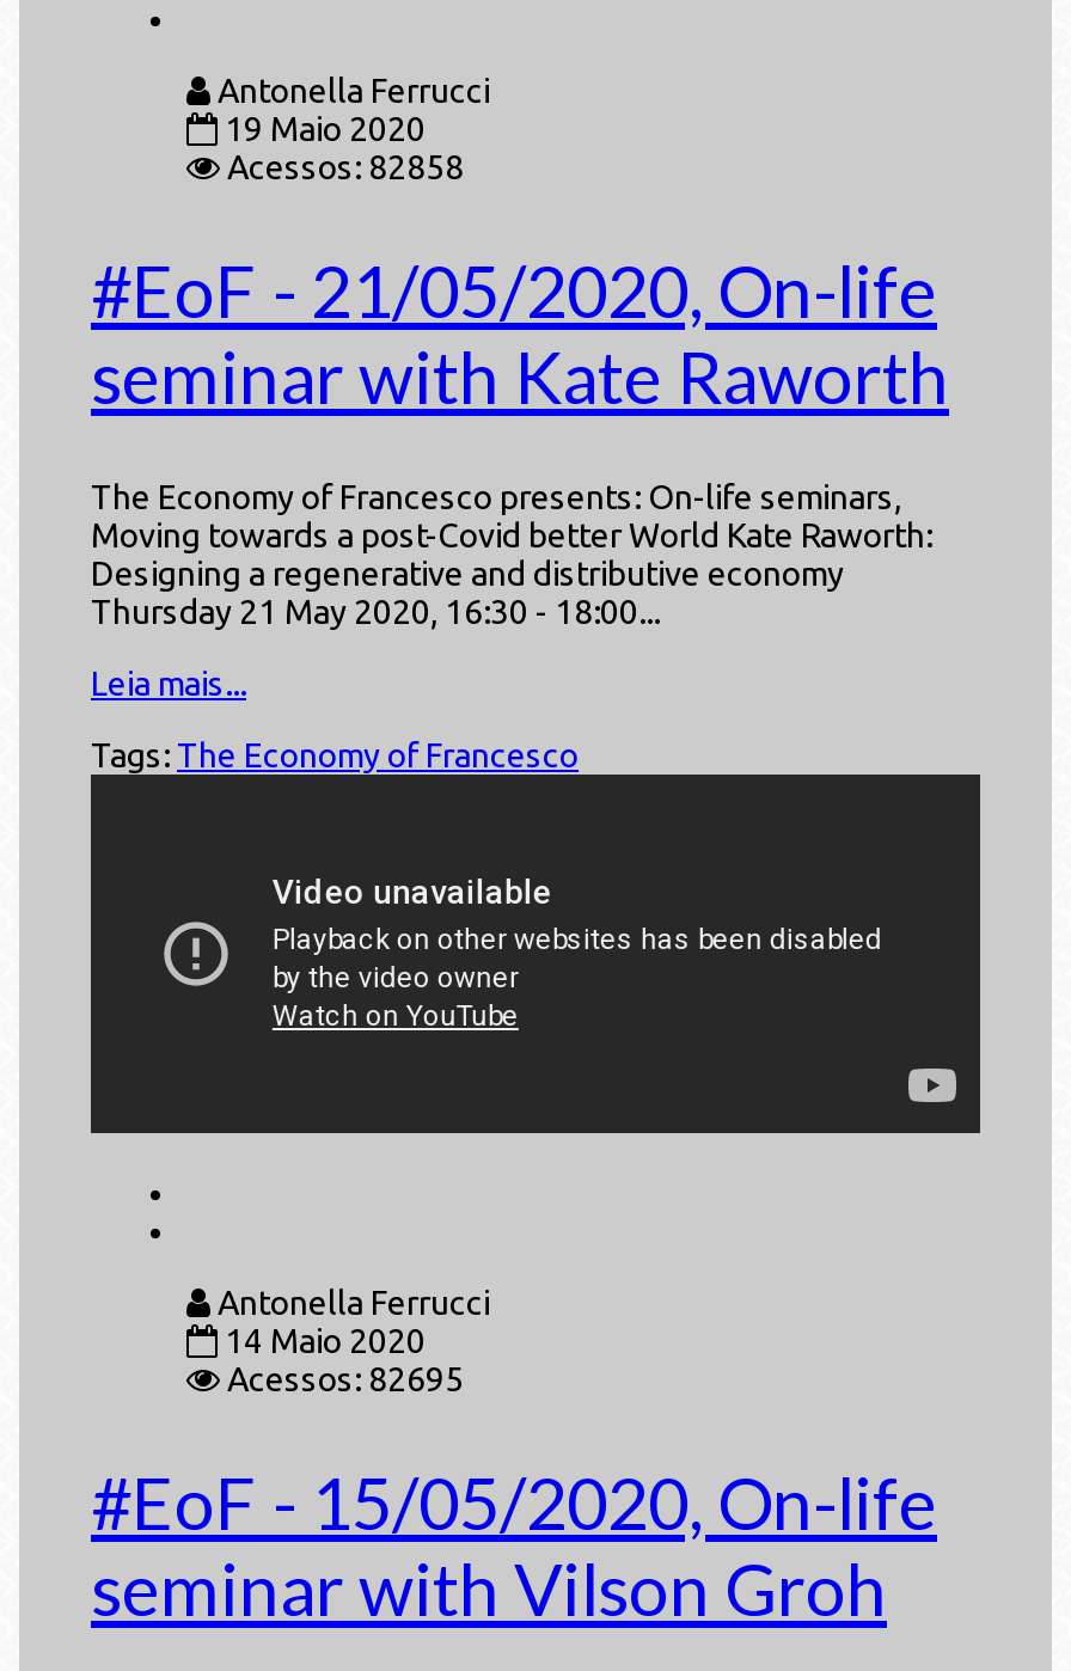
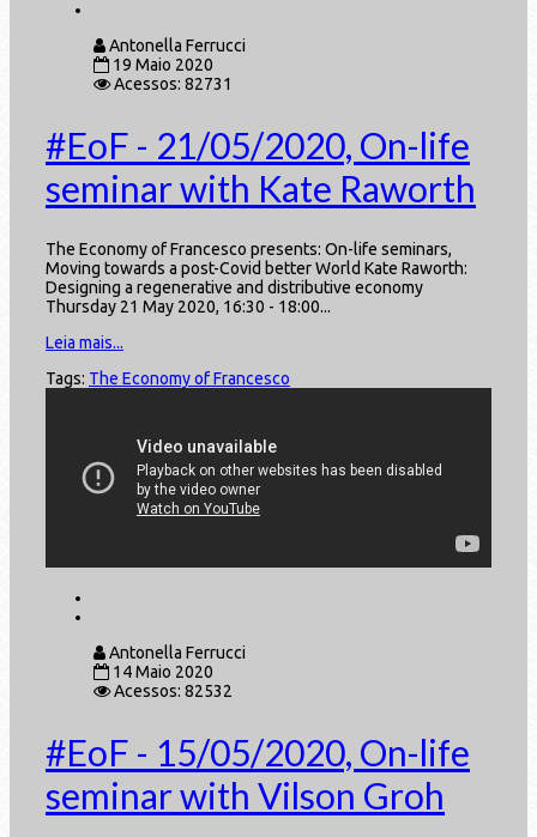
- Acessos: 82858
+ Acessos: 82731

- Acessos: 82695
+ Acessos: 82532
